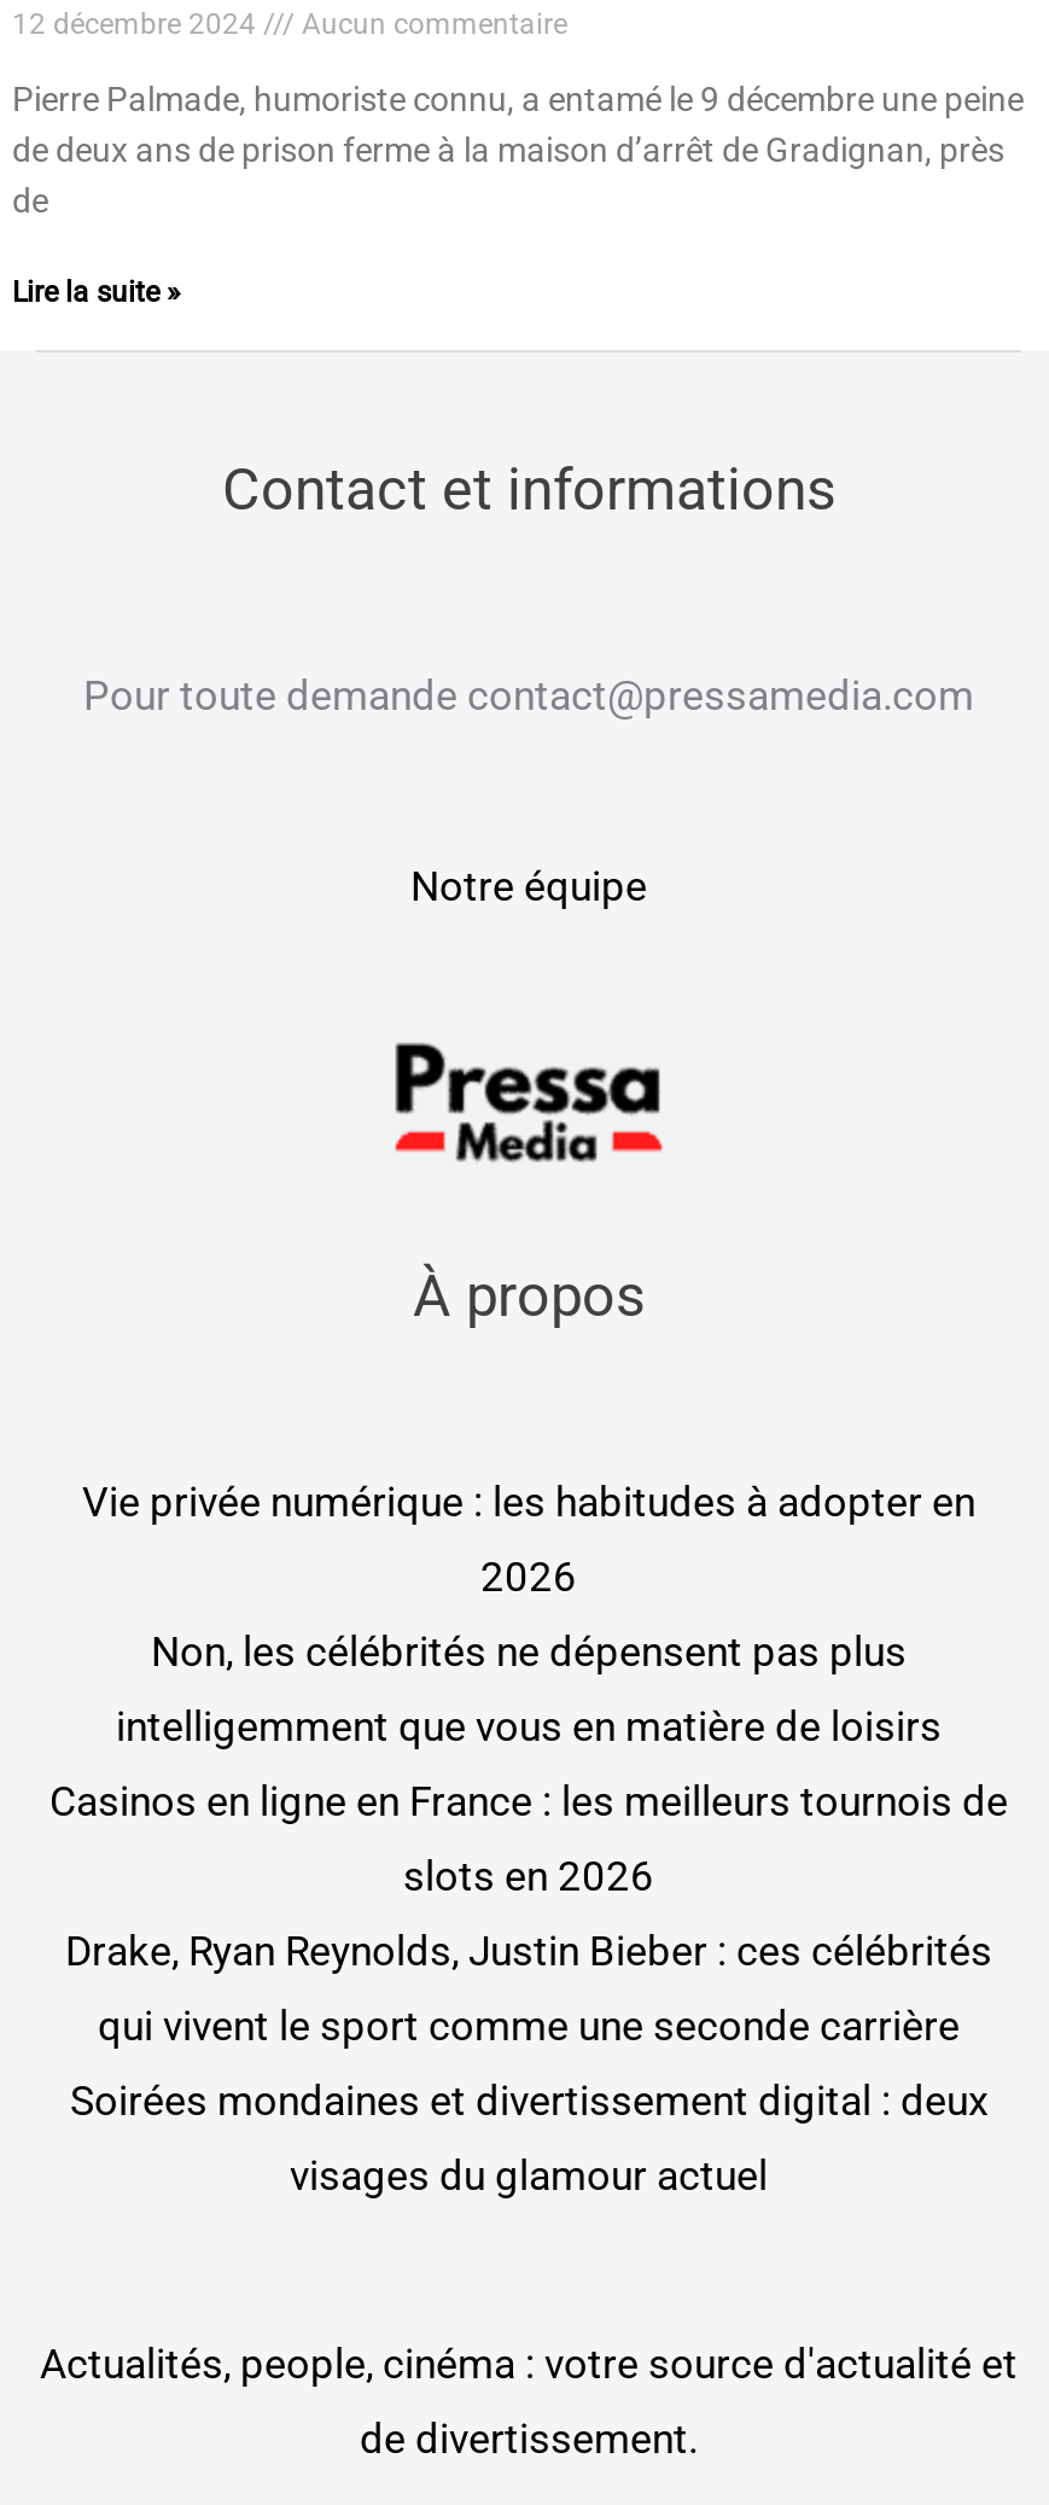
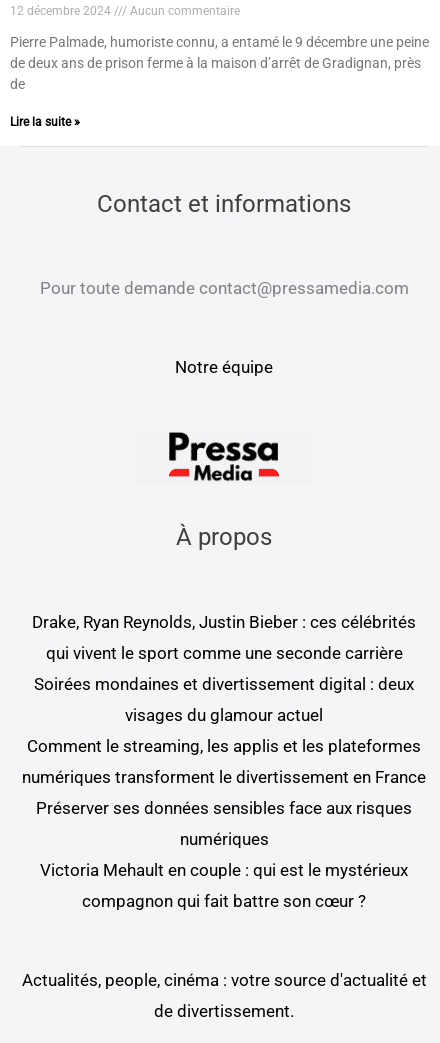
- Vie privée numérique : les habitudes à adopter en
- 2026
- Non, les célébrités ne dépensent pas plus
- intelligemment que vous en matière de loisirs
- Casinos en ligne en France : les meilleurs tournois de
- slots en 2026

moved up: Drake, Ryan Reynolds, Justin Bieber : ces célébrités | qui vivent le sport comme une seconde carrière | Soirées mondaines et divertissement digital : deux | visages du glamour actuel

+ Comment le streaming, les applis et les plateformes
+ numériques transforment le divertissement en France
+ Préserver ses données sensibles face aux risques
+ numériques
+ Victoria Mehault en couple : qui est le mystérieux
+ compagnon qui fait battre son cœur ?
